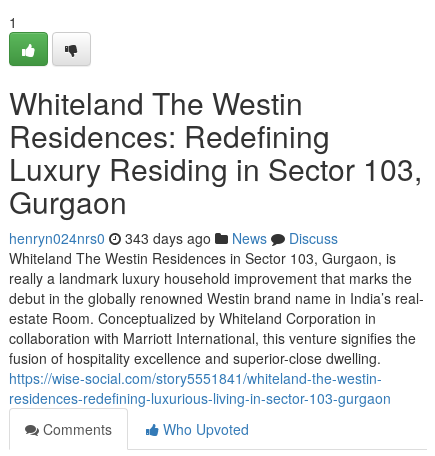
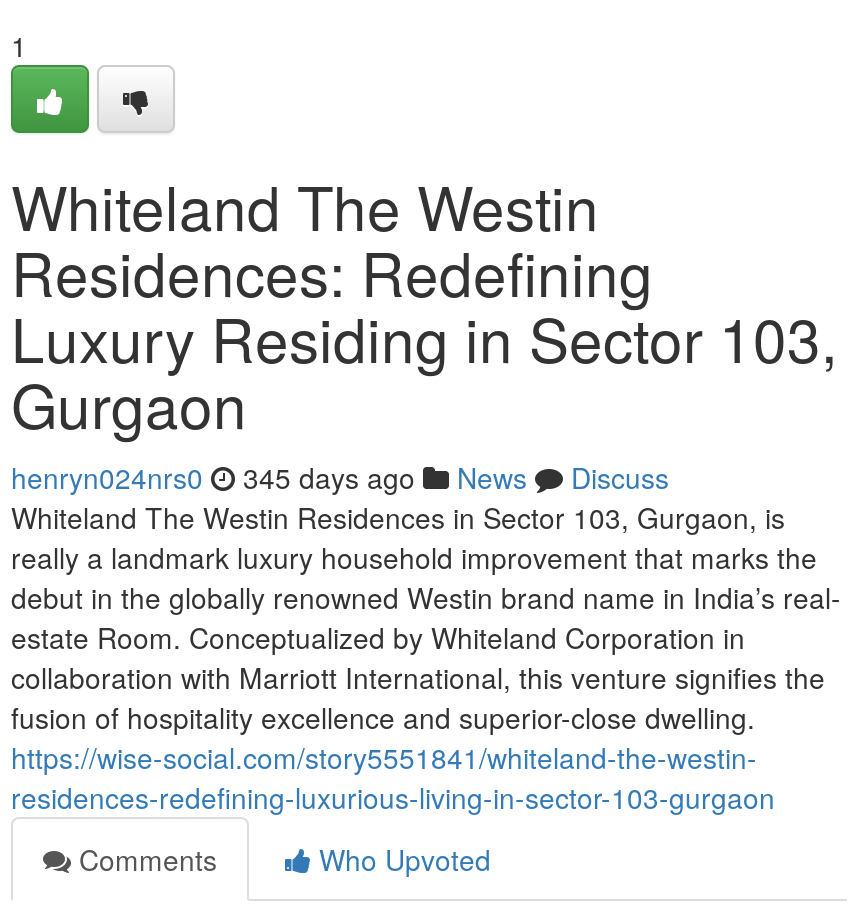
- henryn024nrs0 343 days ago News Discuss
+ henryn024nrs0 345 days ago News Discuss
